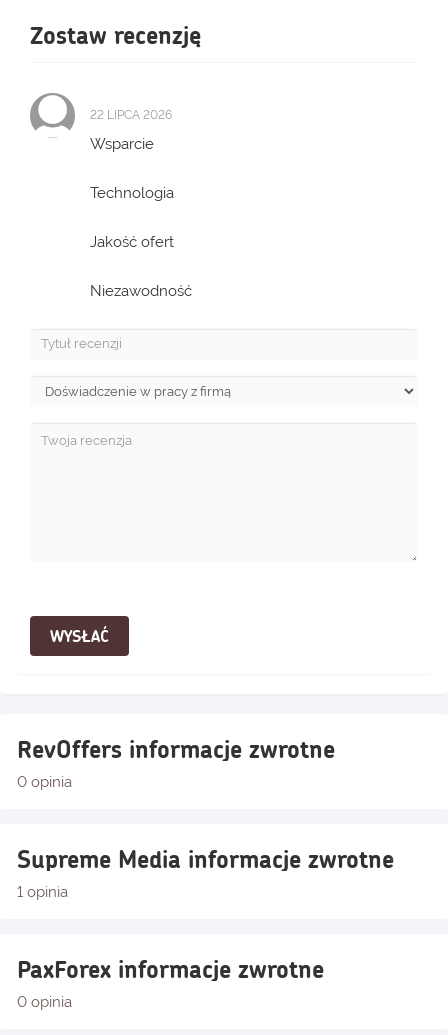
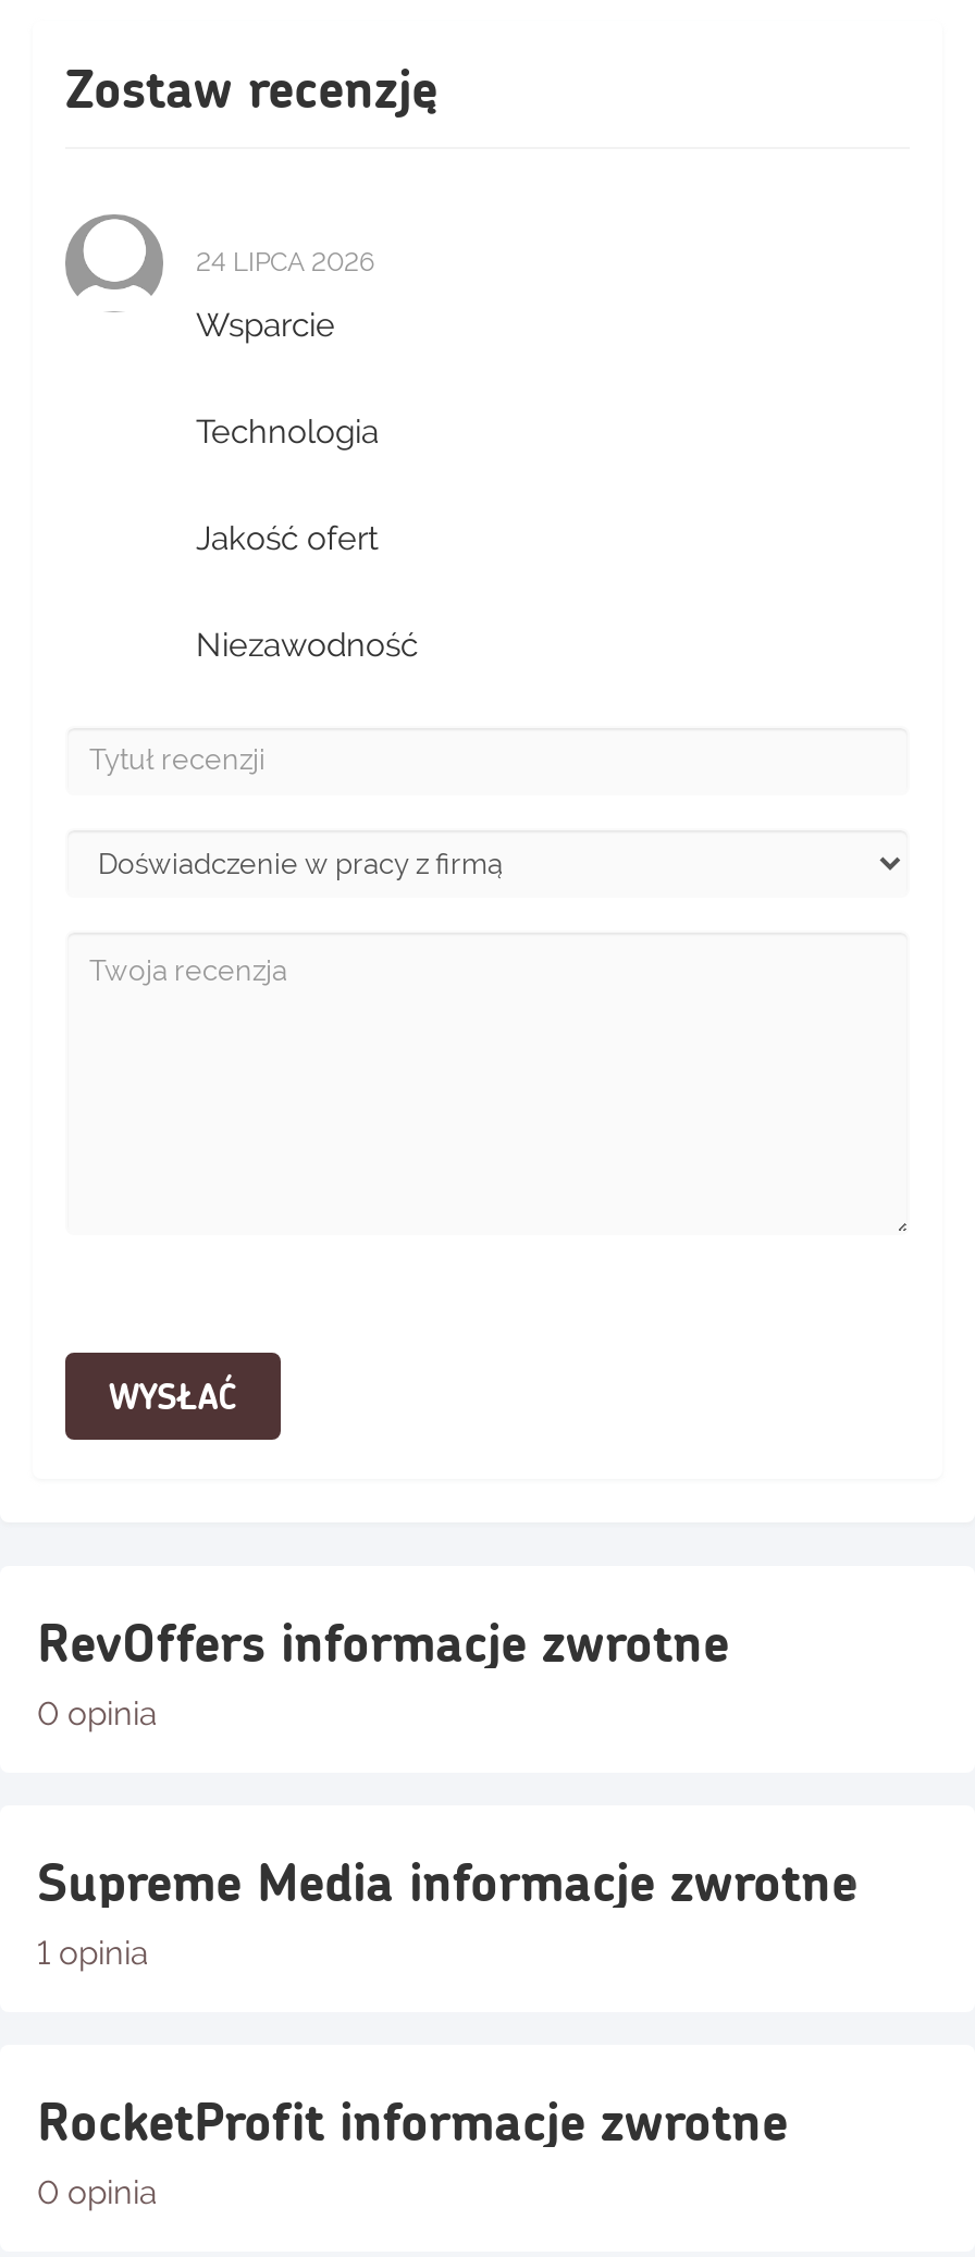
- 22 LIPCA 2026
+ 24 LIPCA 2026

- PaxForex informacje zwrotne
+ RocketProfit informacje zwrotne
